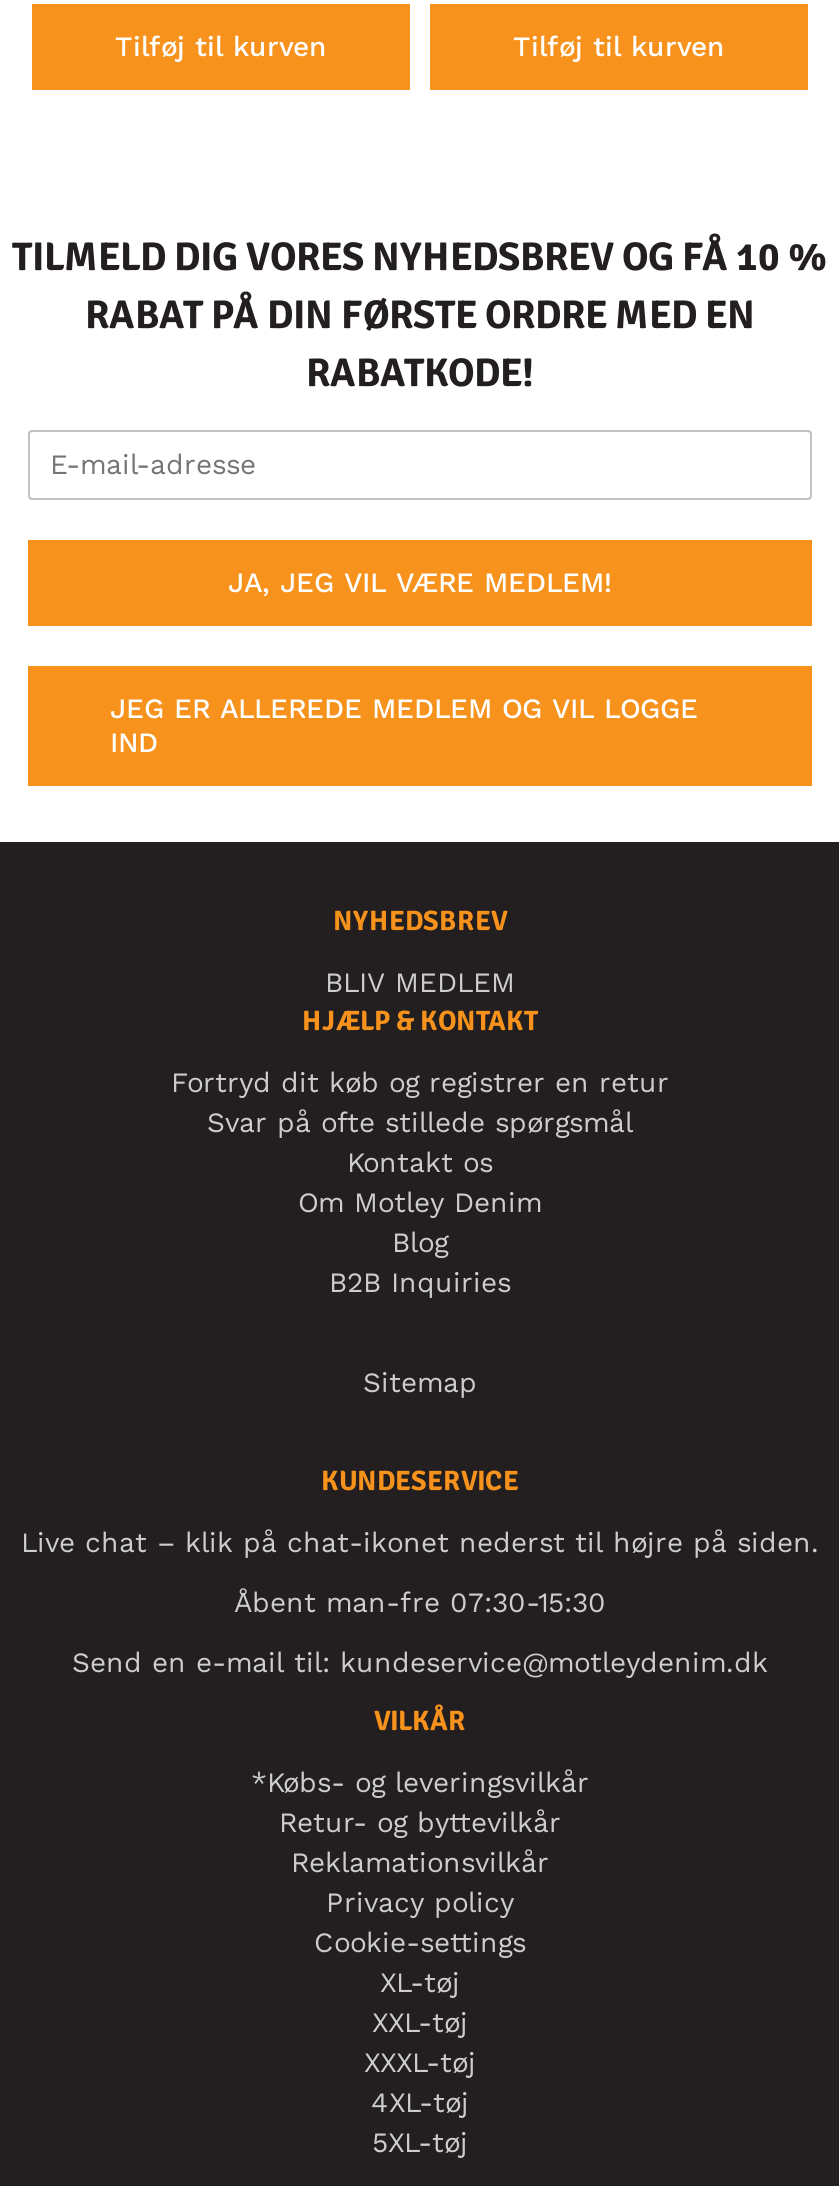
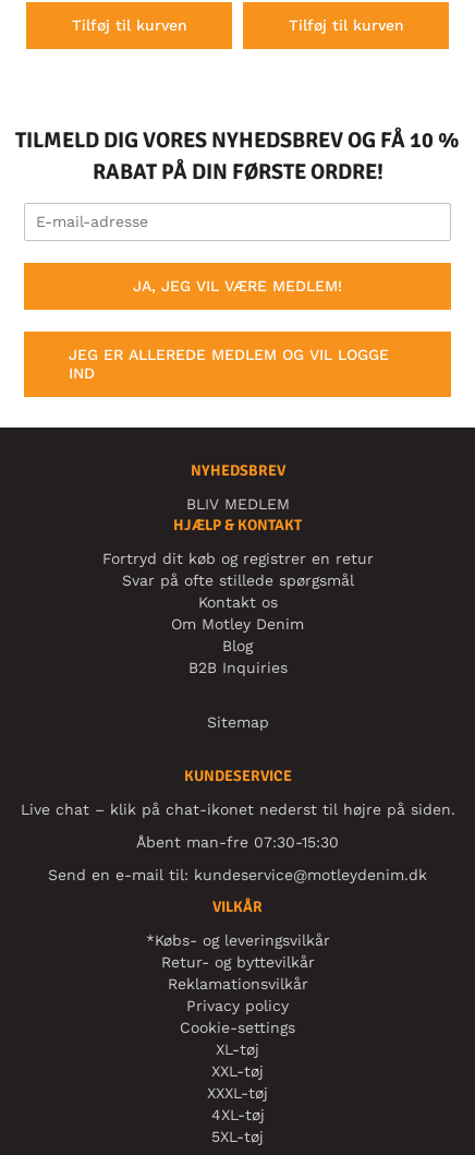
- RABAT PÅ DIN FØRSTE ORDRE MED EN
- RABATKODE!
+ RABAT PÅ DIN FØRSTE ORDRE!
